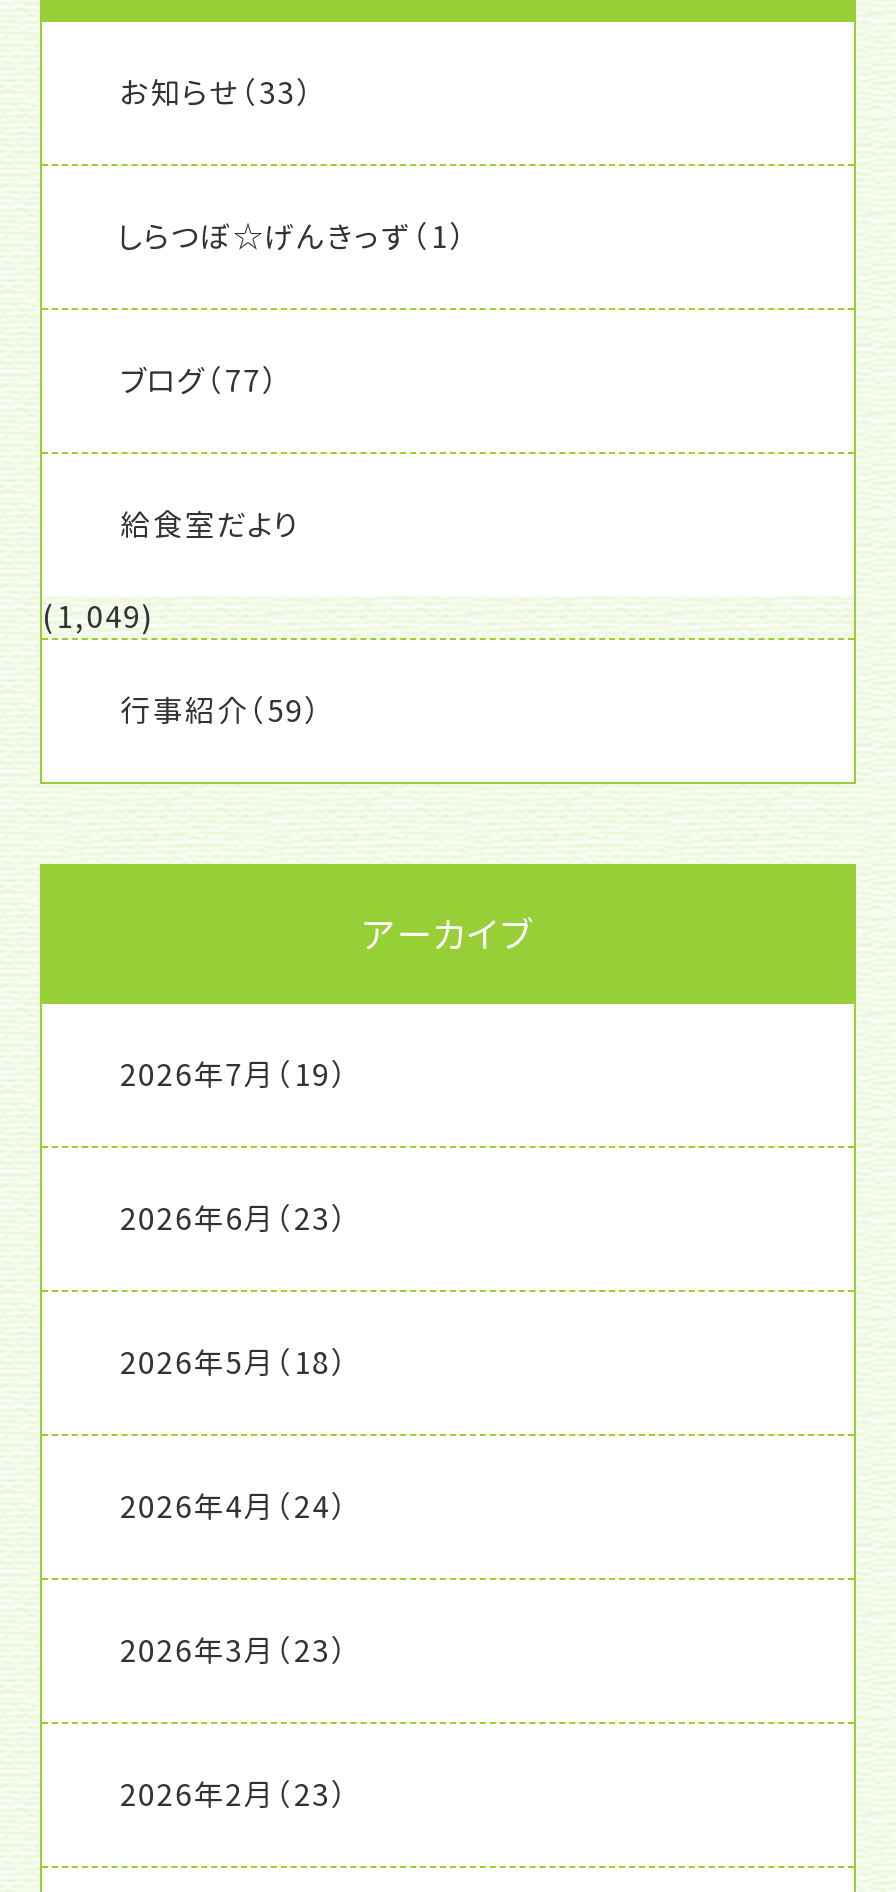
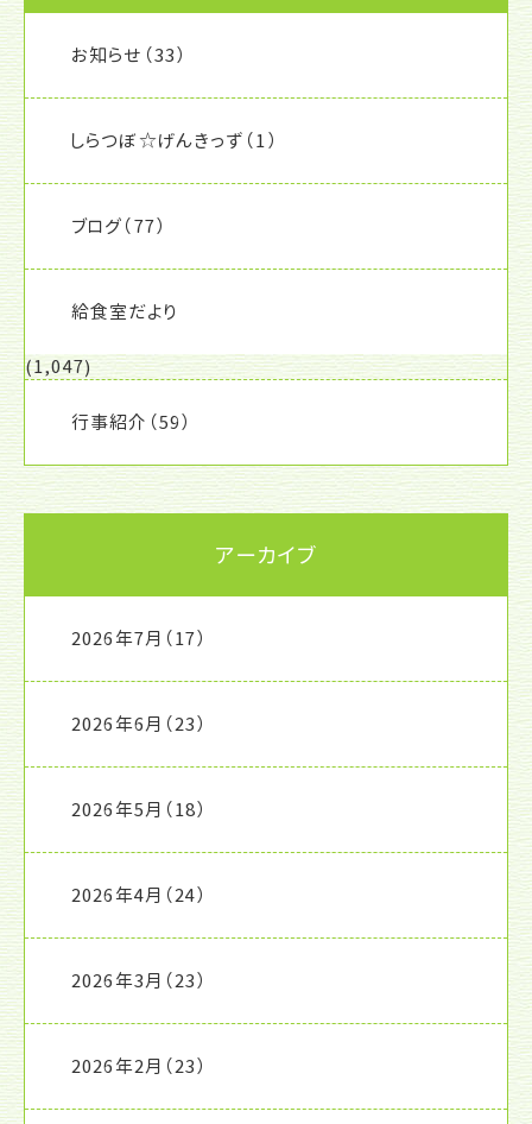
- (1,049)
+ (1,047)

- 2026年7月（19）
+ 2026年7月（17）
